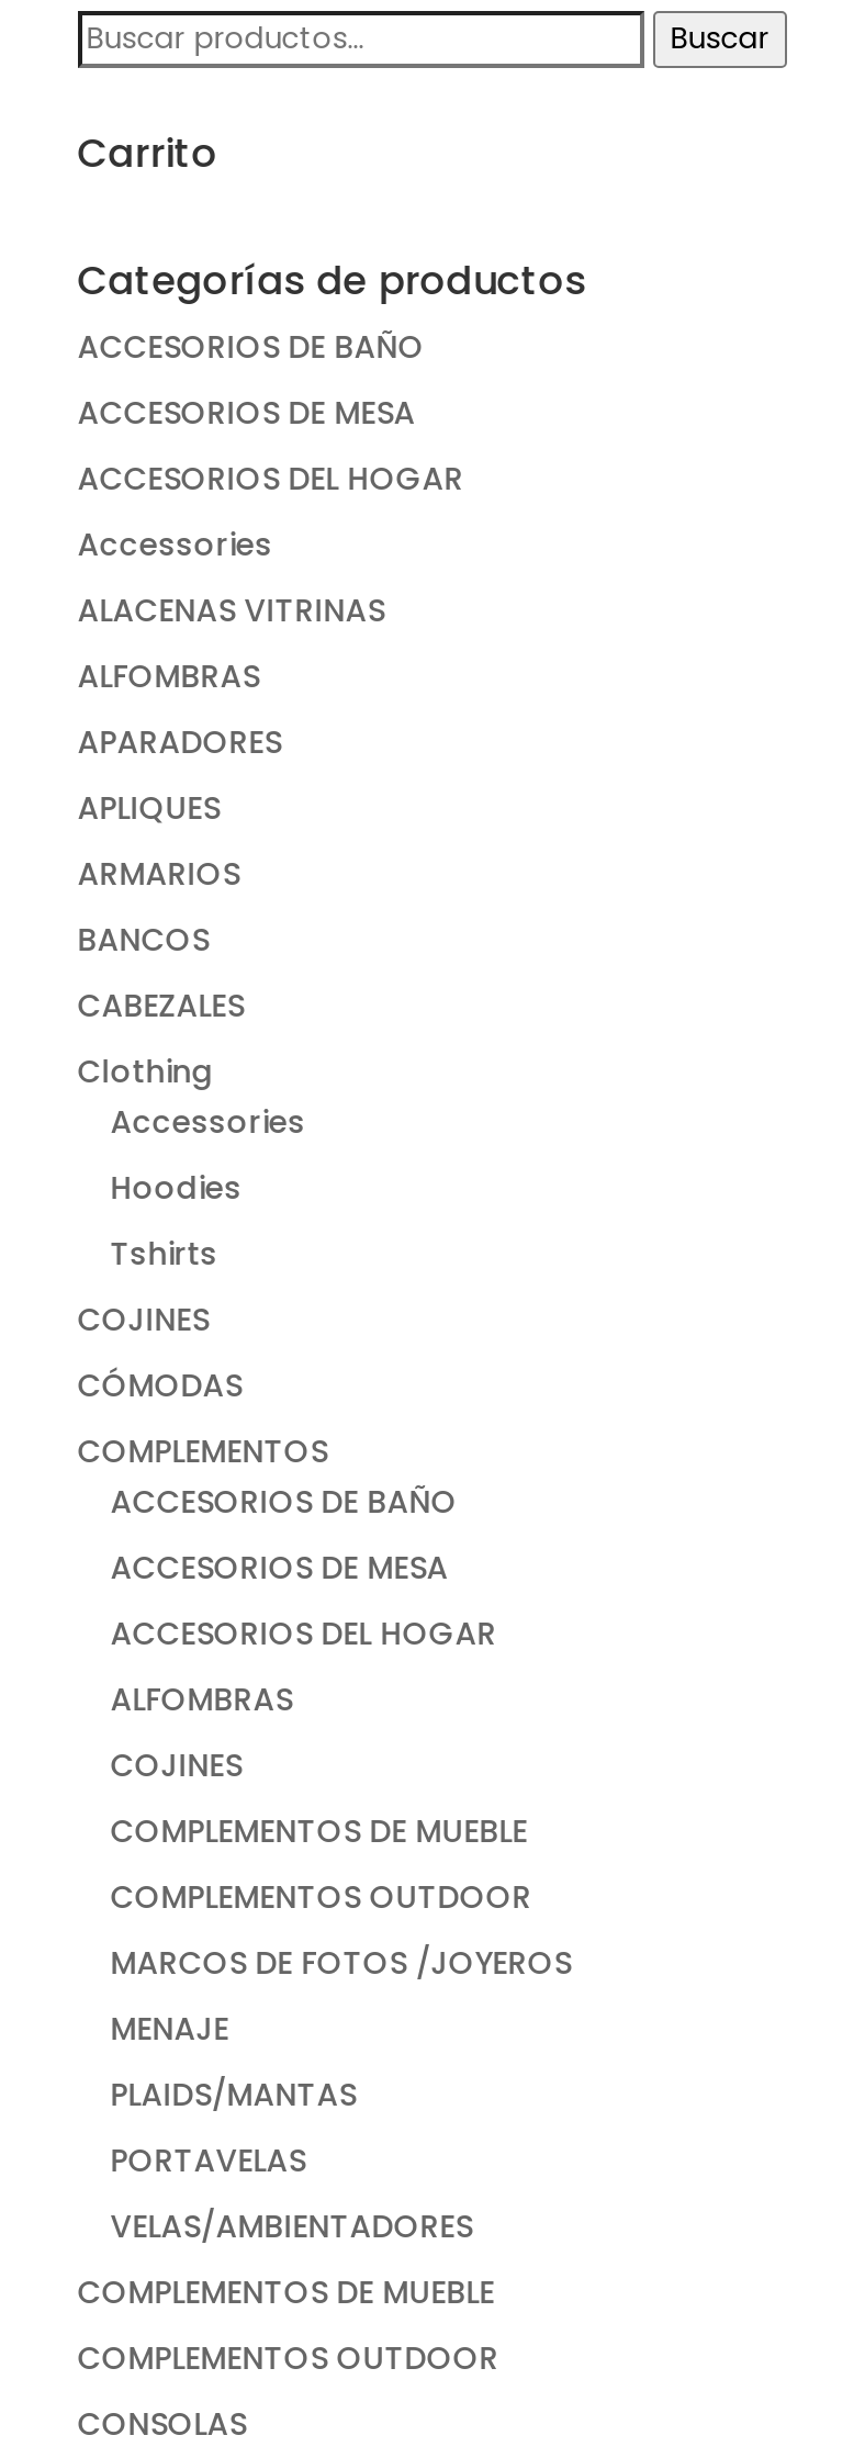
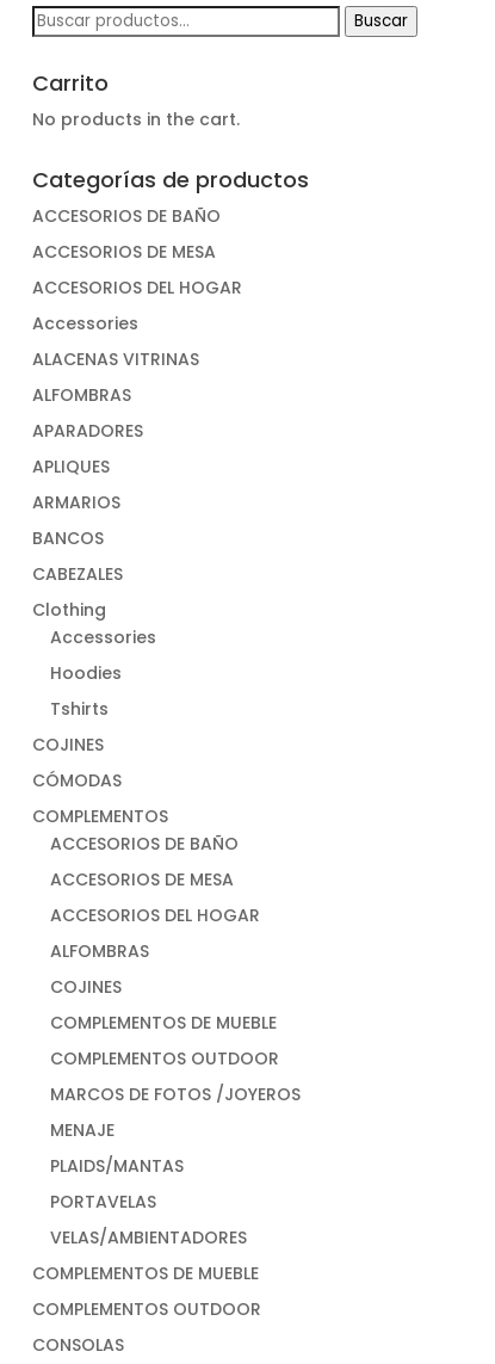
+ No products in the cart.
